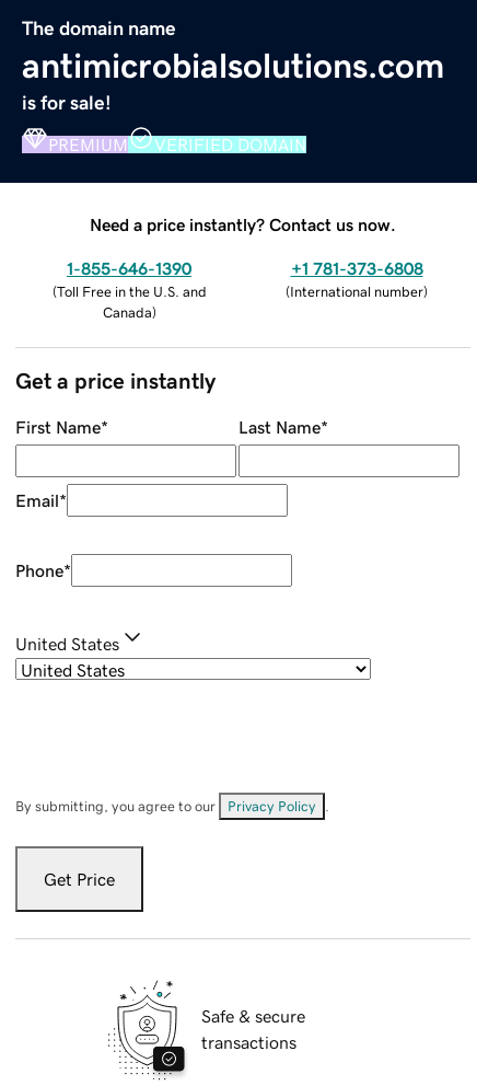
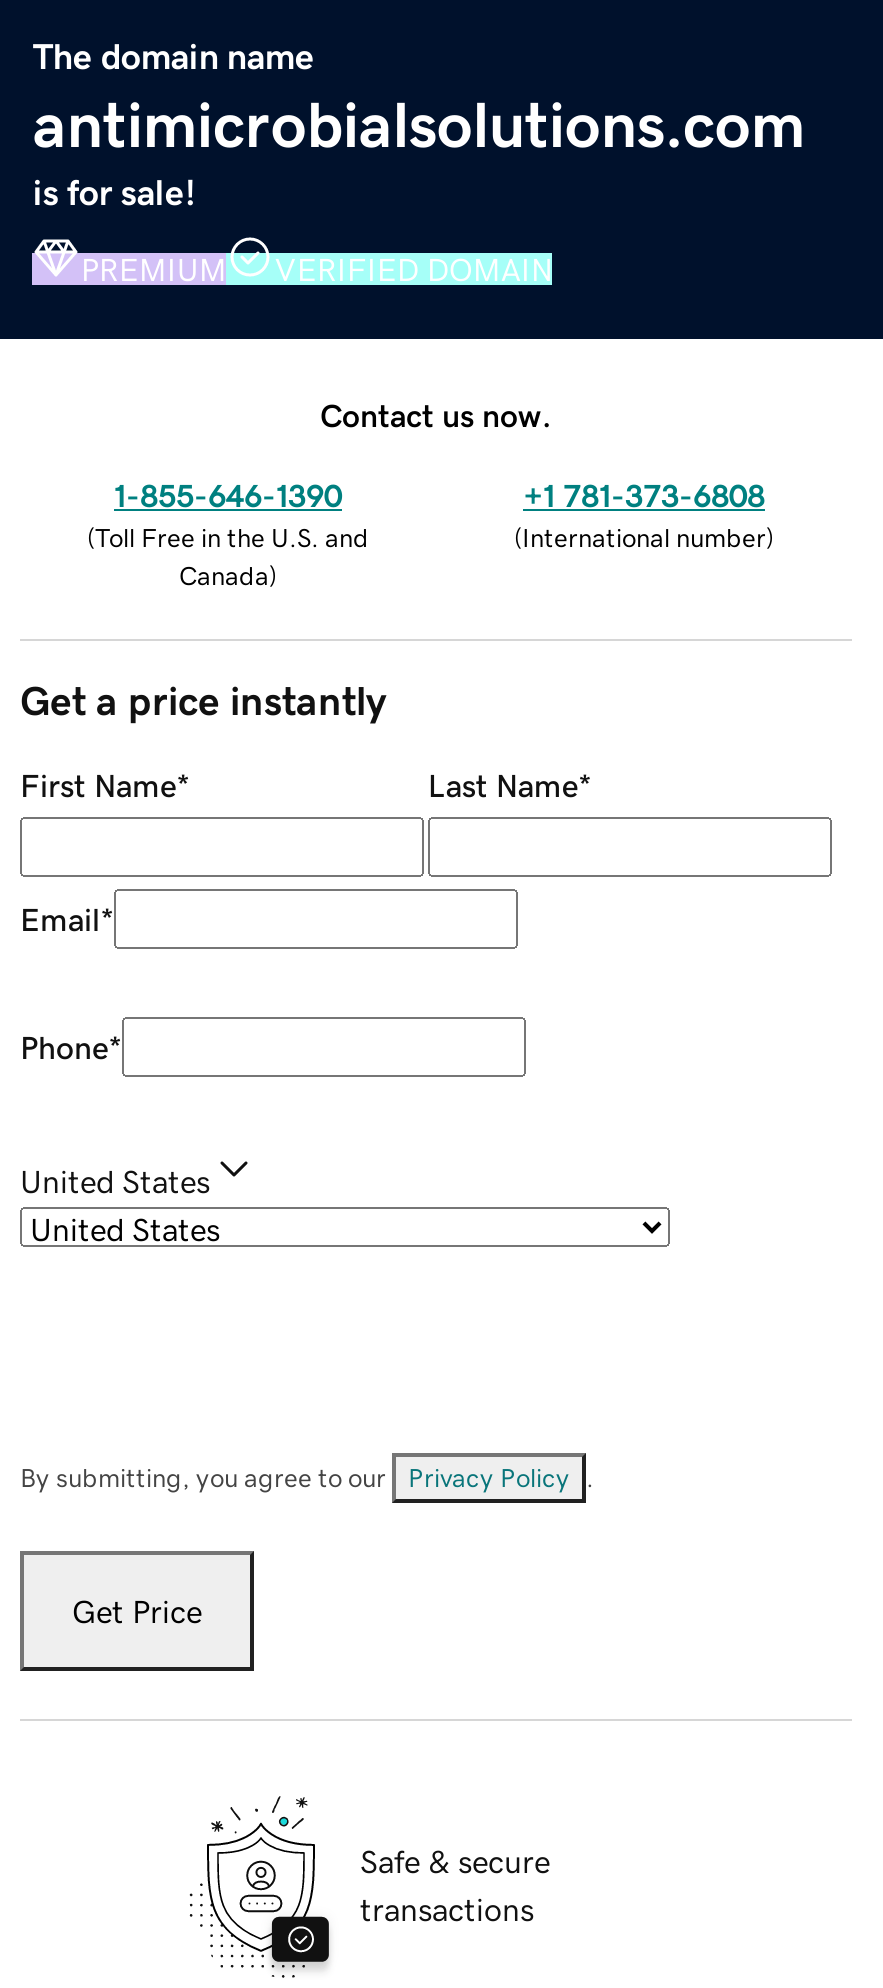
- Need a price instantly? Contact us now.
+ Contact us now.
